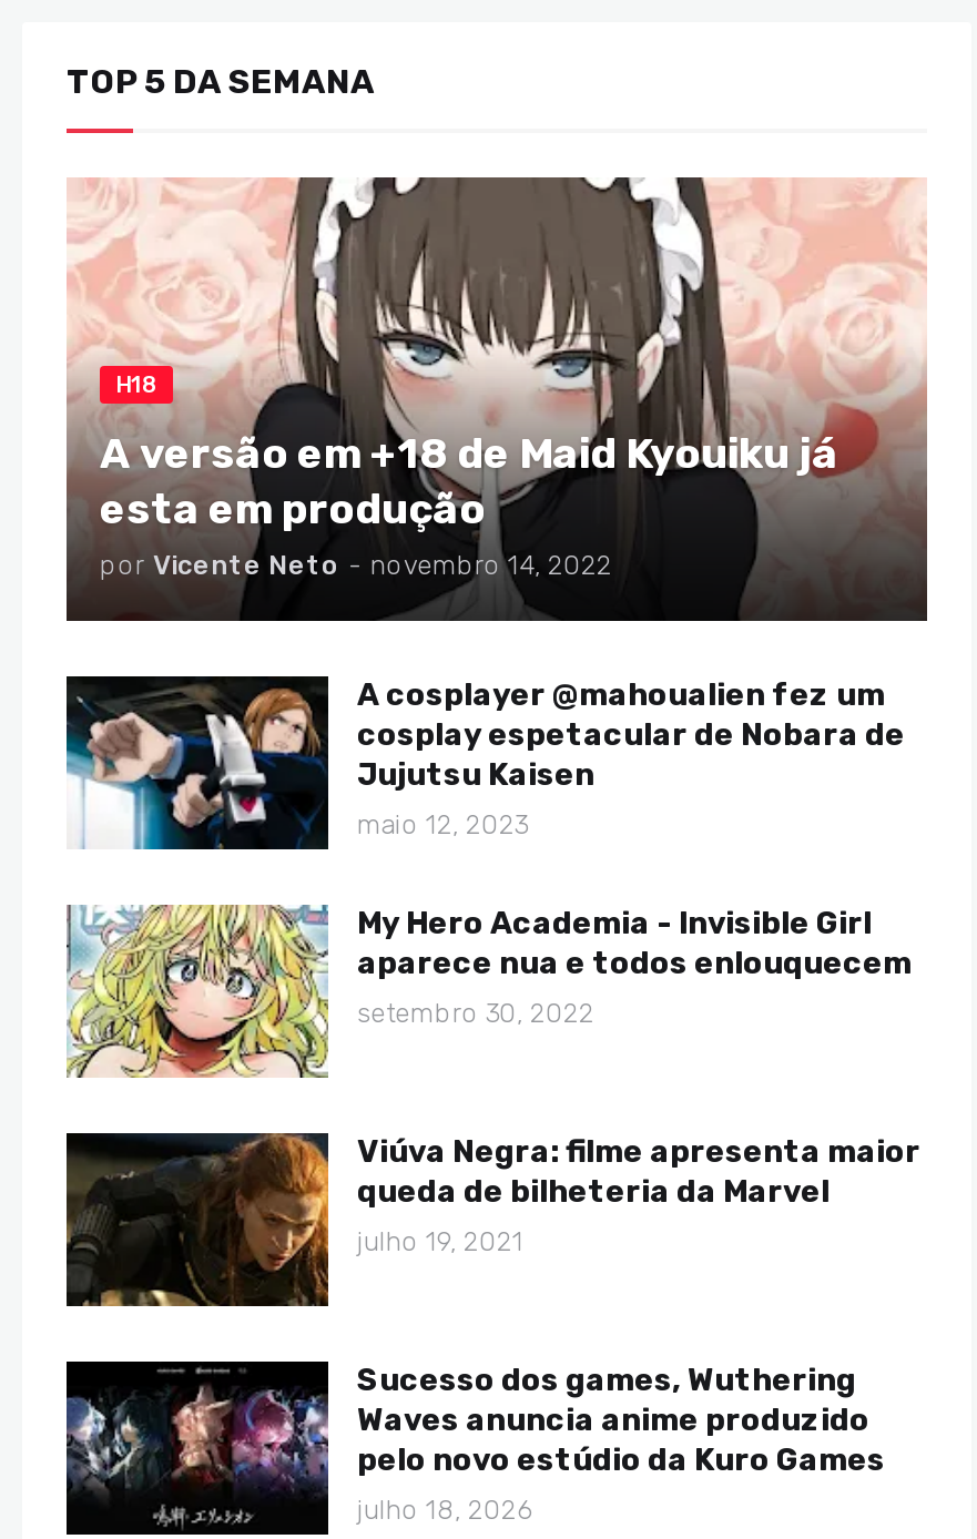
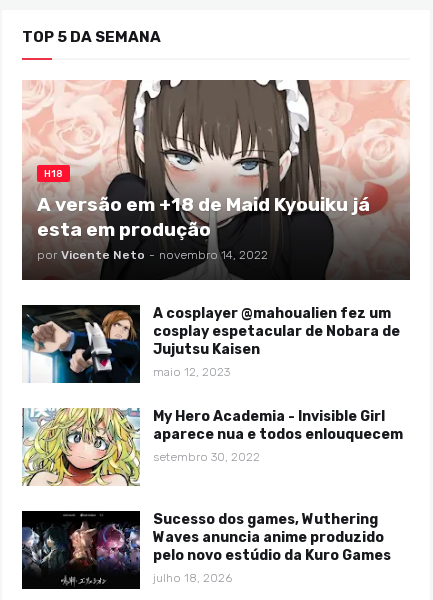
- [image]
- Viúva Negra: filme apresenta maior
- queda de bilheteria da Marvel
- julho 19, 2021
